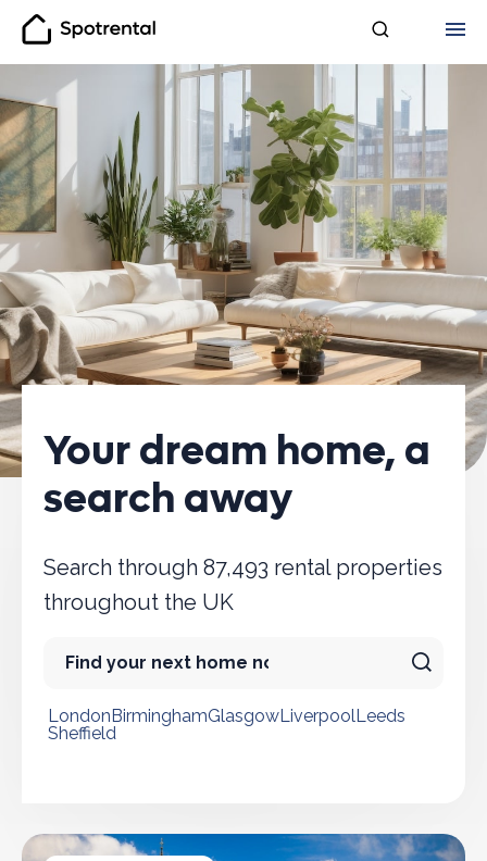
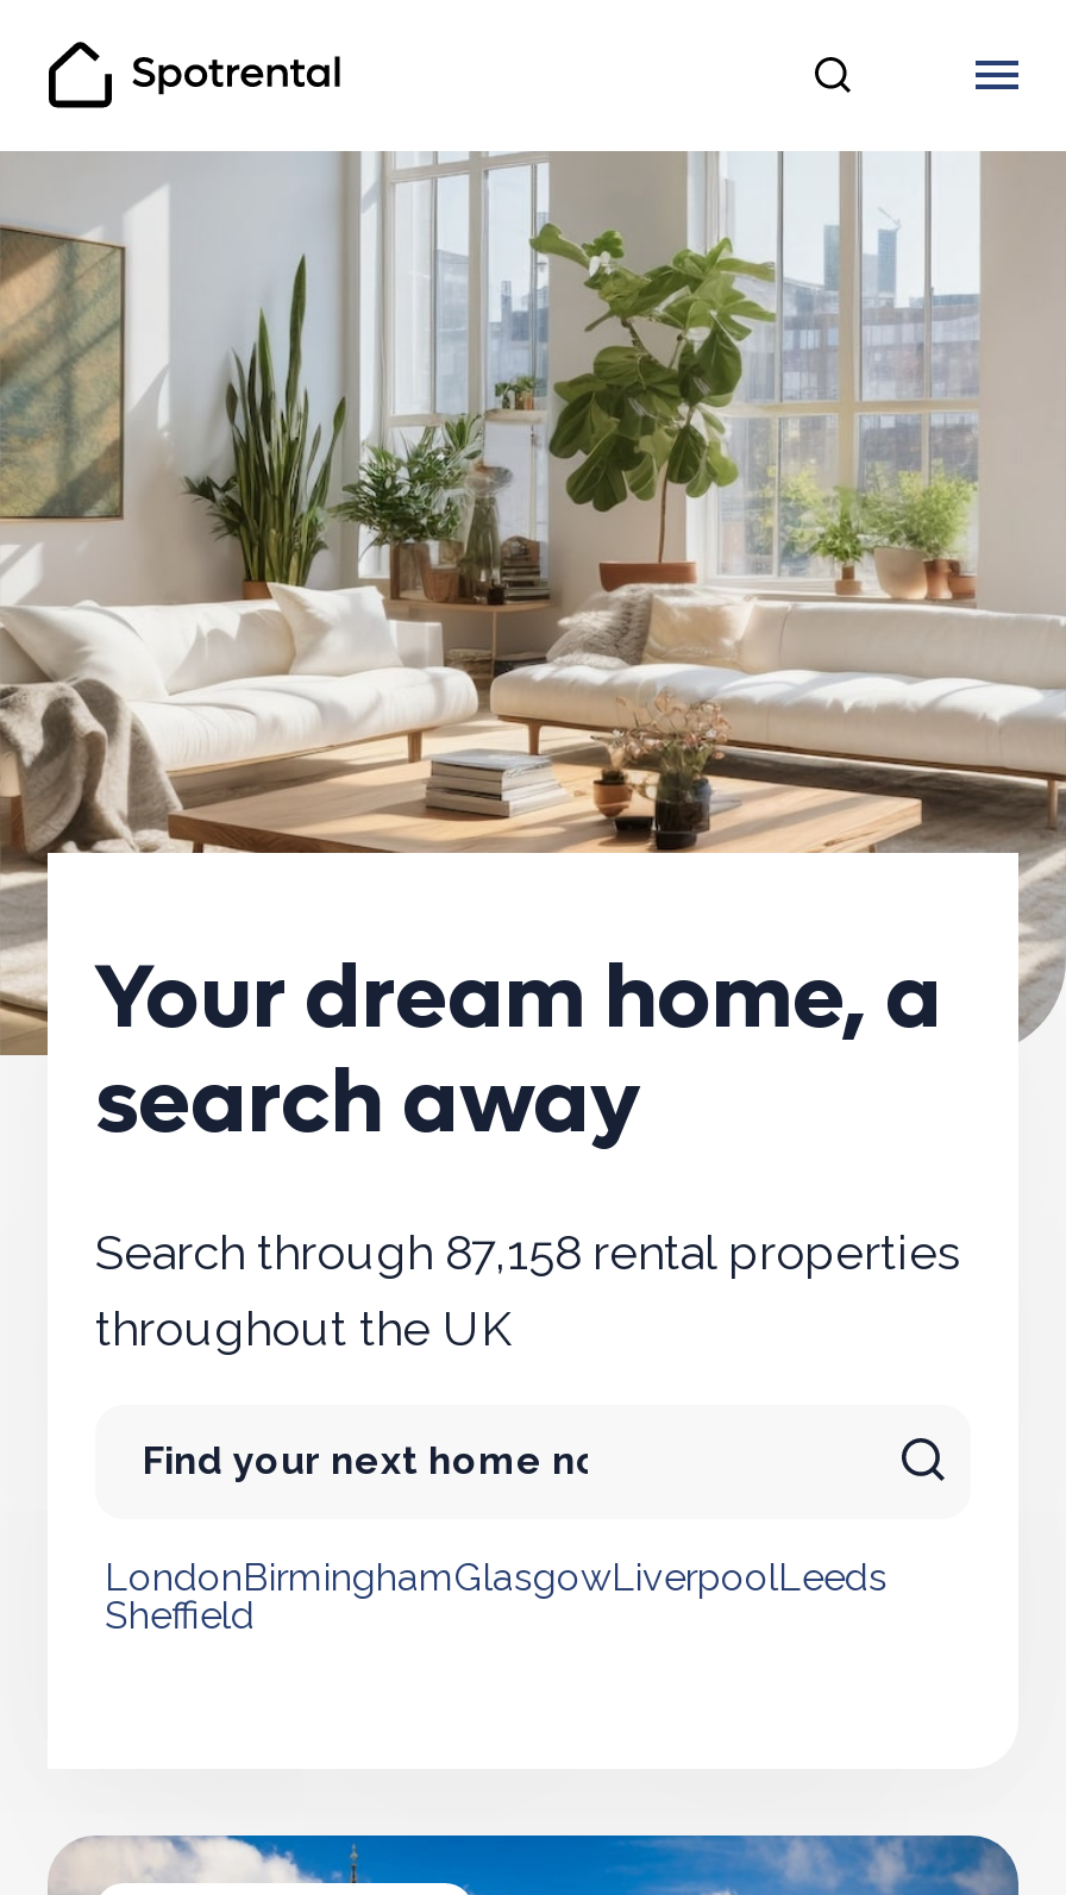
- Search through 87,493 rental properties
+ Search through 87,158 rental properties
